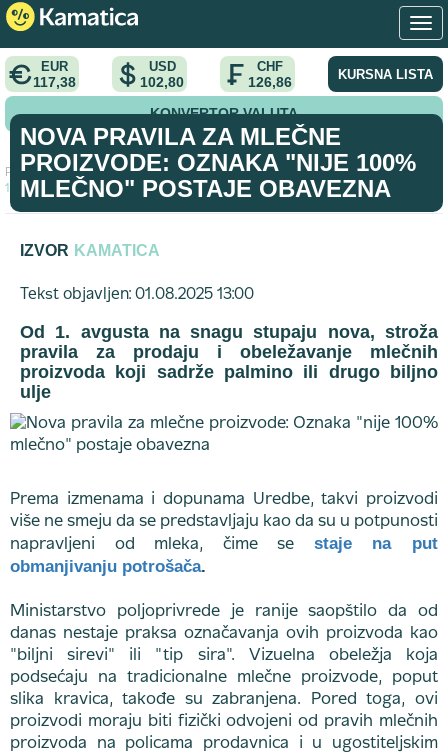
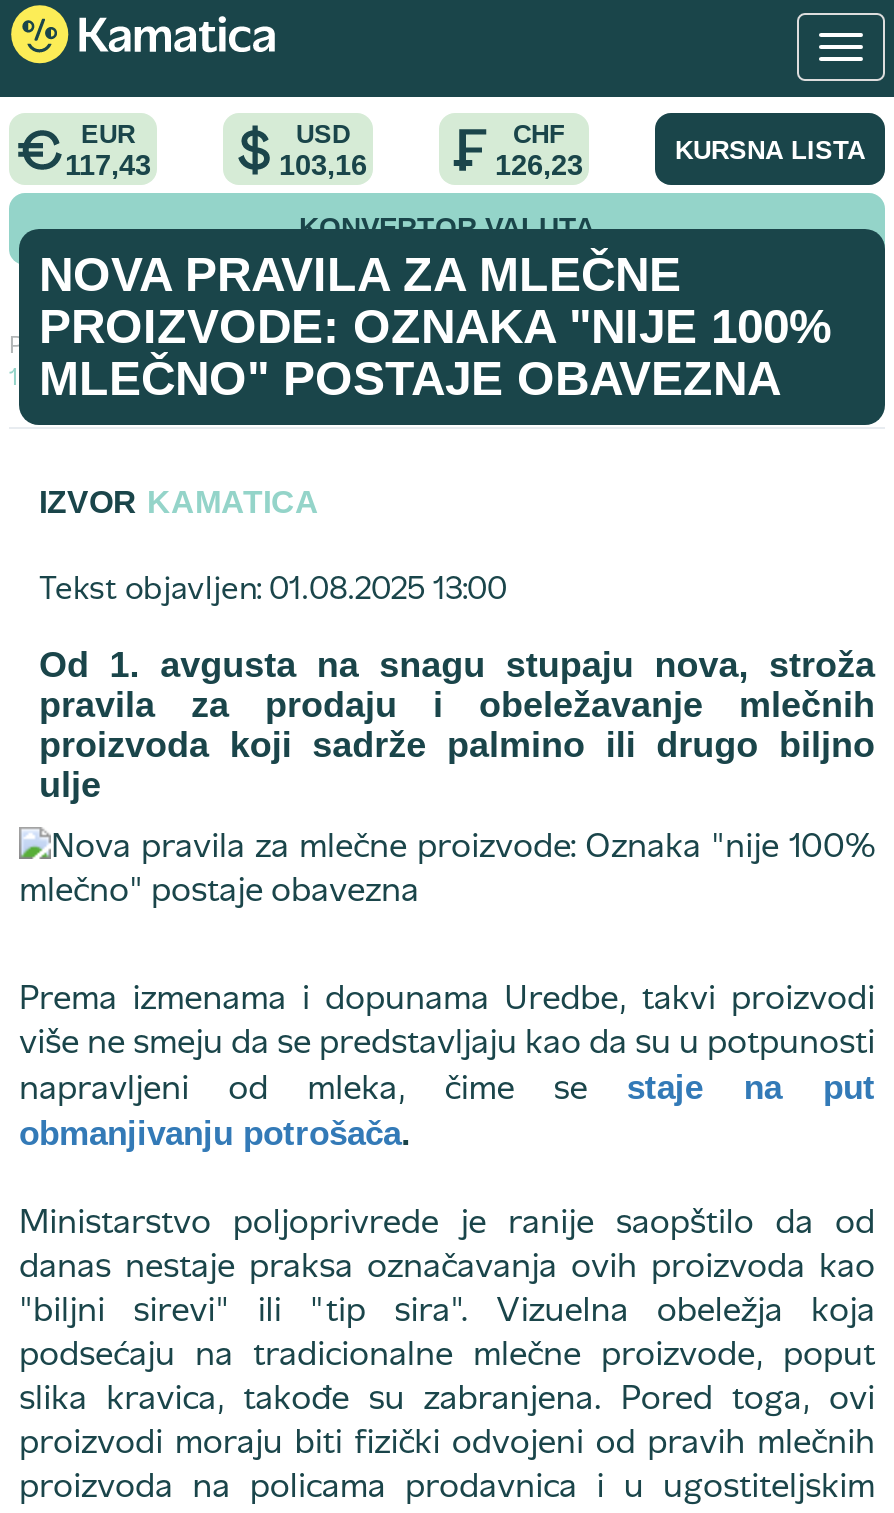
- 117,38
+ 117,43

- 102,80
+ 103,16

- 126,86
+ 126,23
